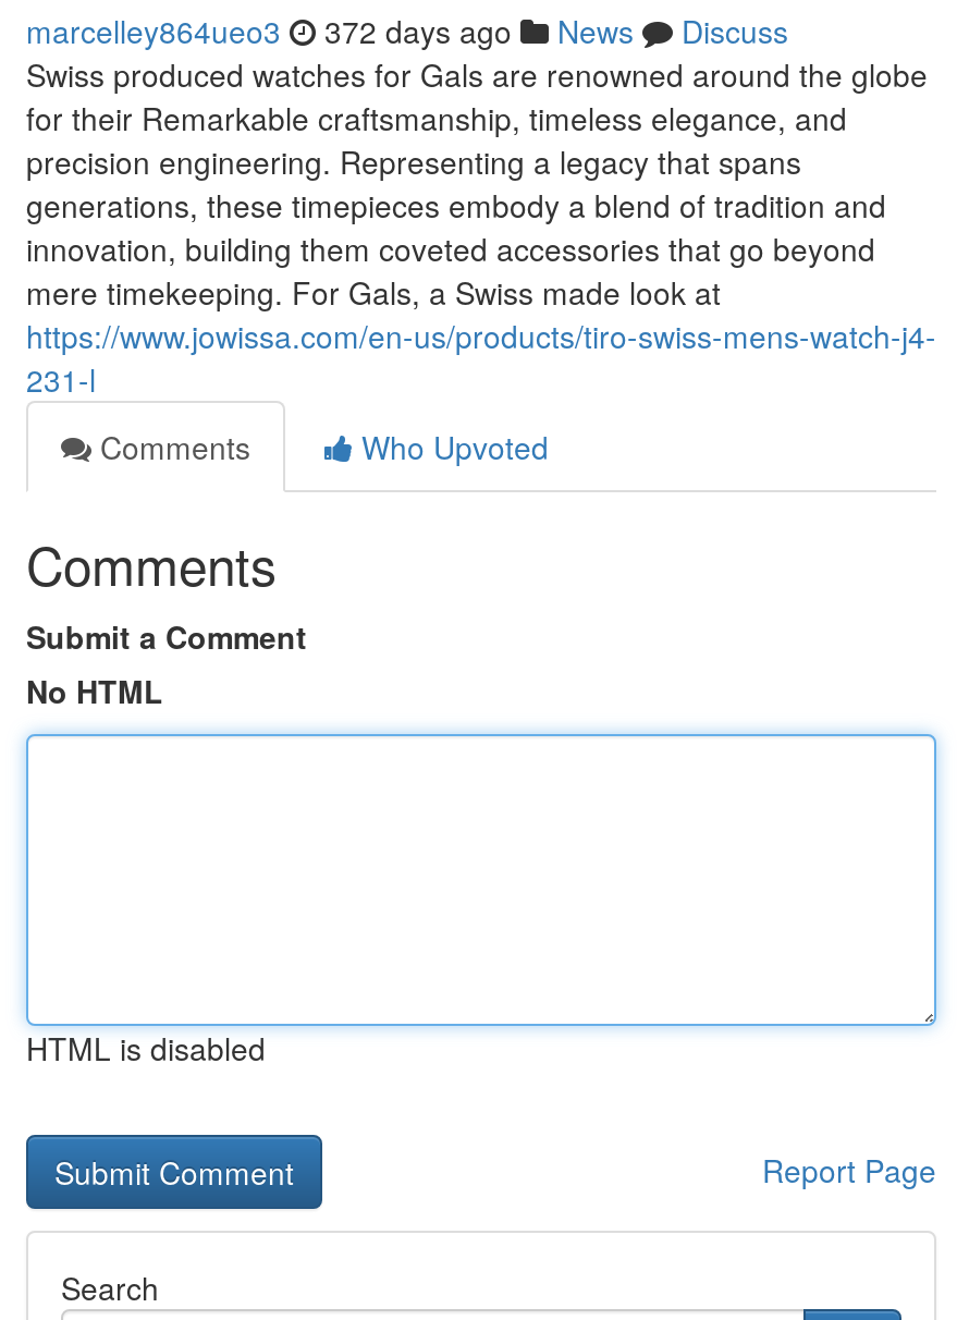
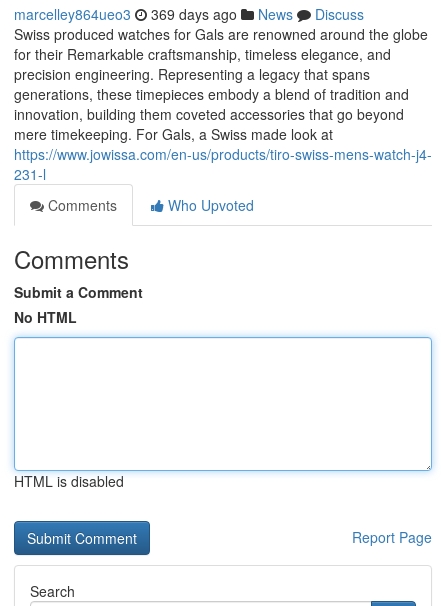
- marcelley864ueo3 372 days ago News Discuss
+ marcelley864ueo3 369 days ago News Discuss
